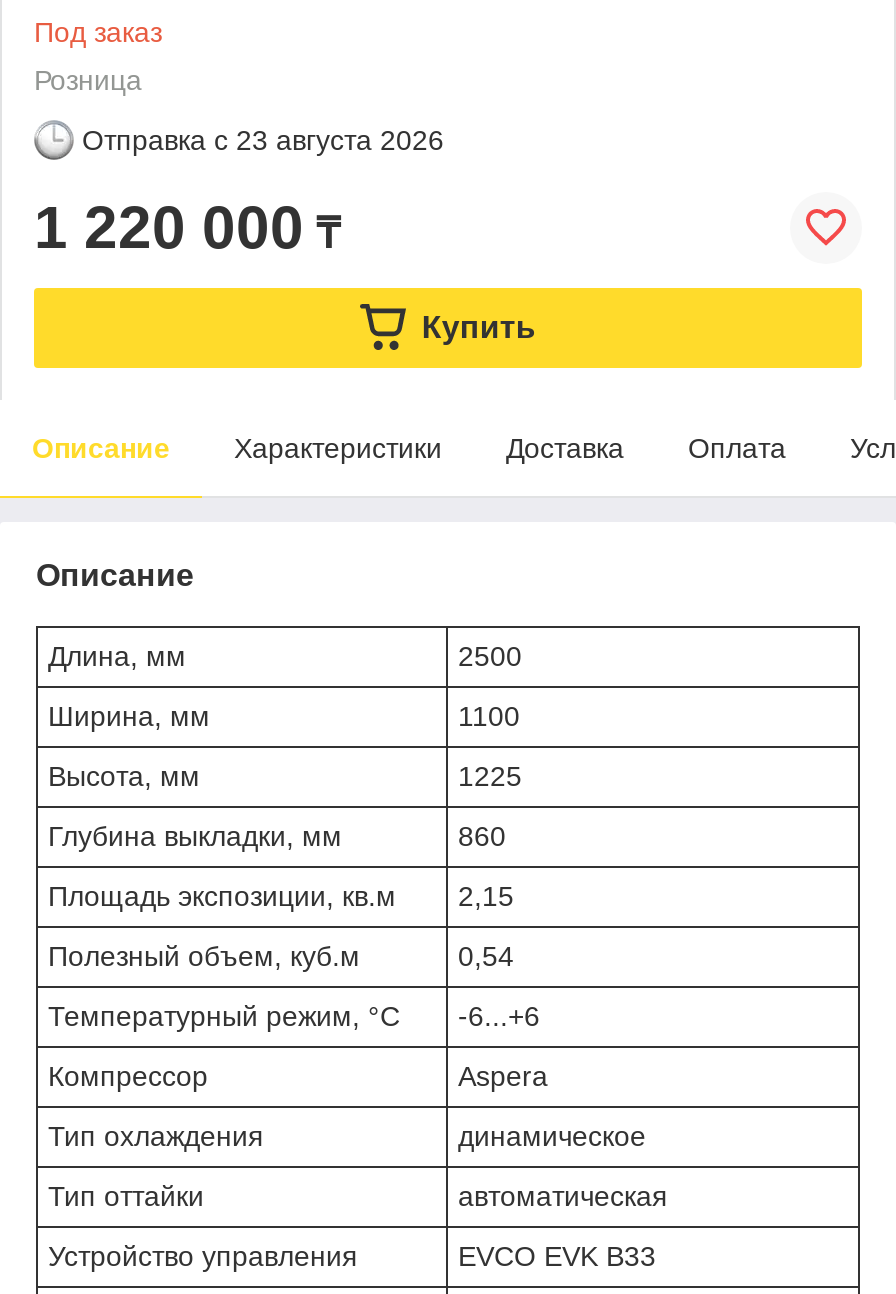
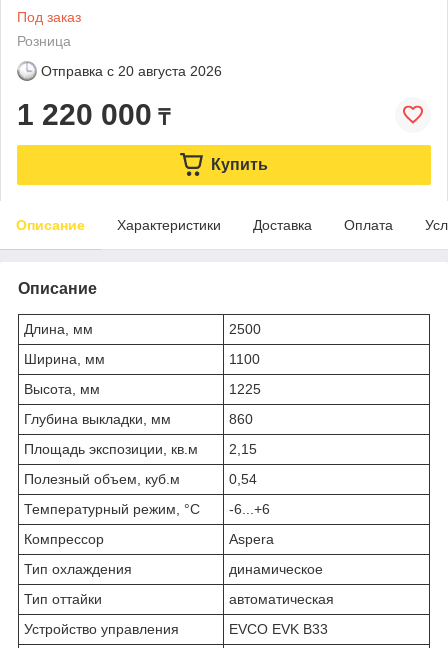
- Отправка с 23 августа 2026
+ Отправка с 20 августа 2026
